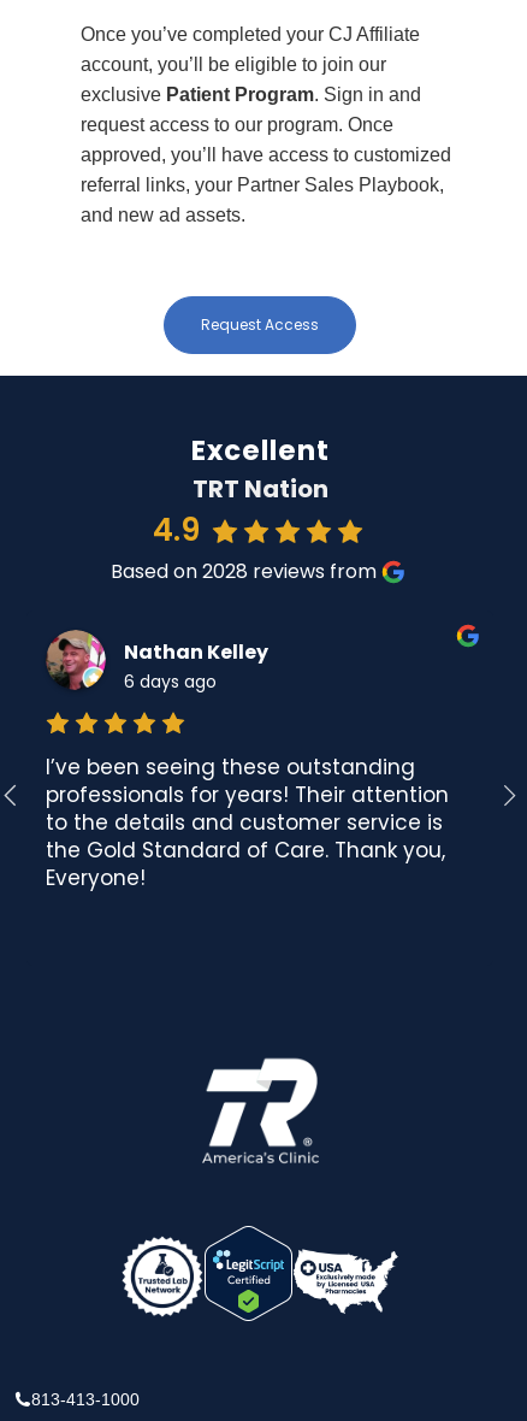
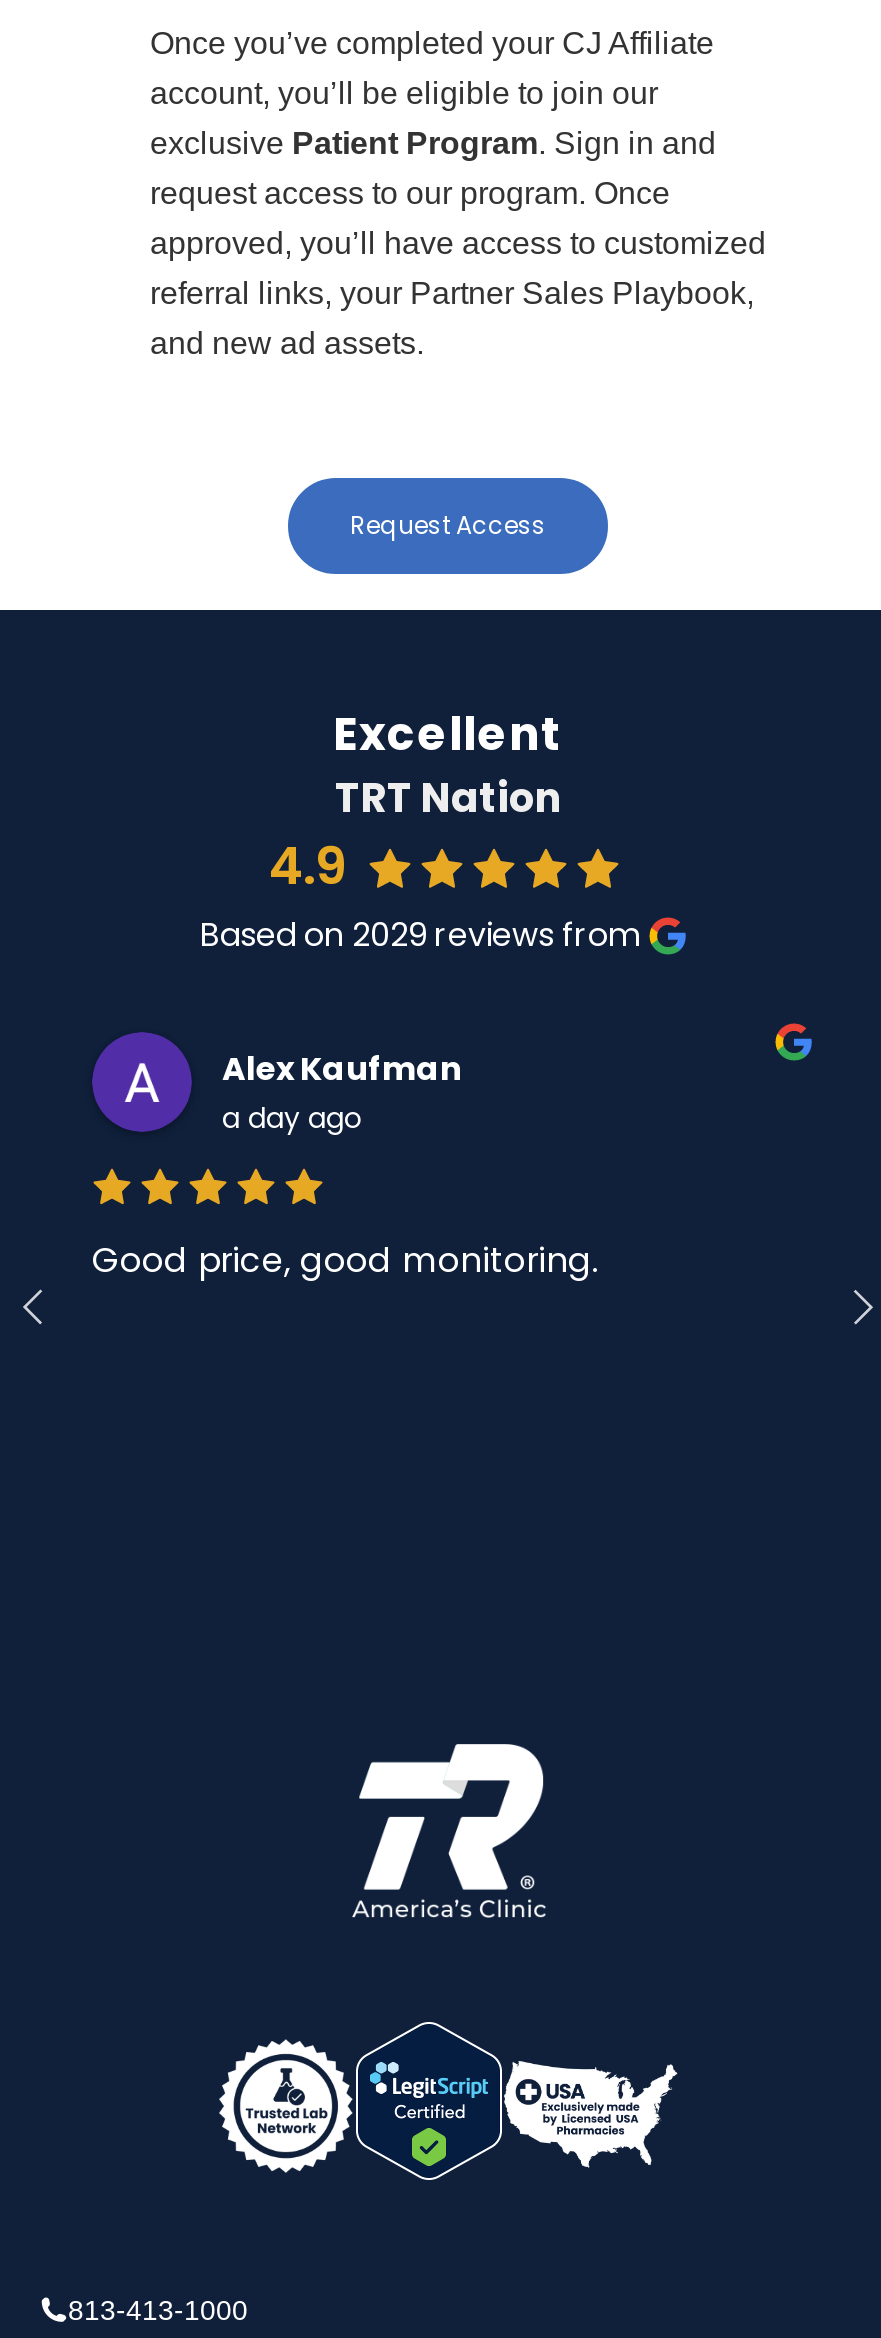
- Based on 2028 reviews from
+ Based on 2029 reviews from

- [image]
- Nathan Kelley
- 6 days ago
+ [image]
+ Alex Kaufman
+ a day ago

- I’ve been seeing these outstanding
- professionals for years! Their attention
- to the details and customer service is
- the Gold Standard of Care. Thank you,
- Everyone!
+ Good price, good monitoring.
